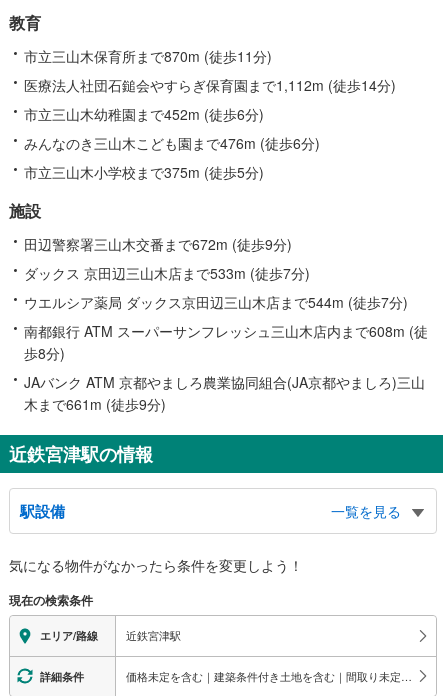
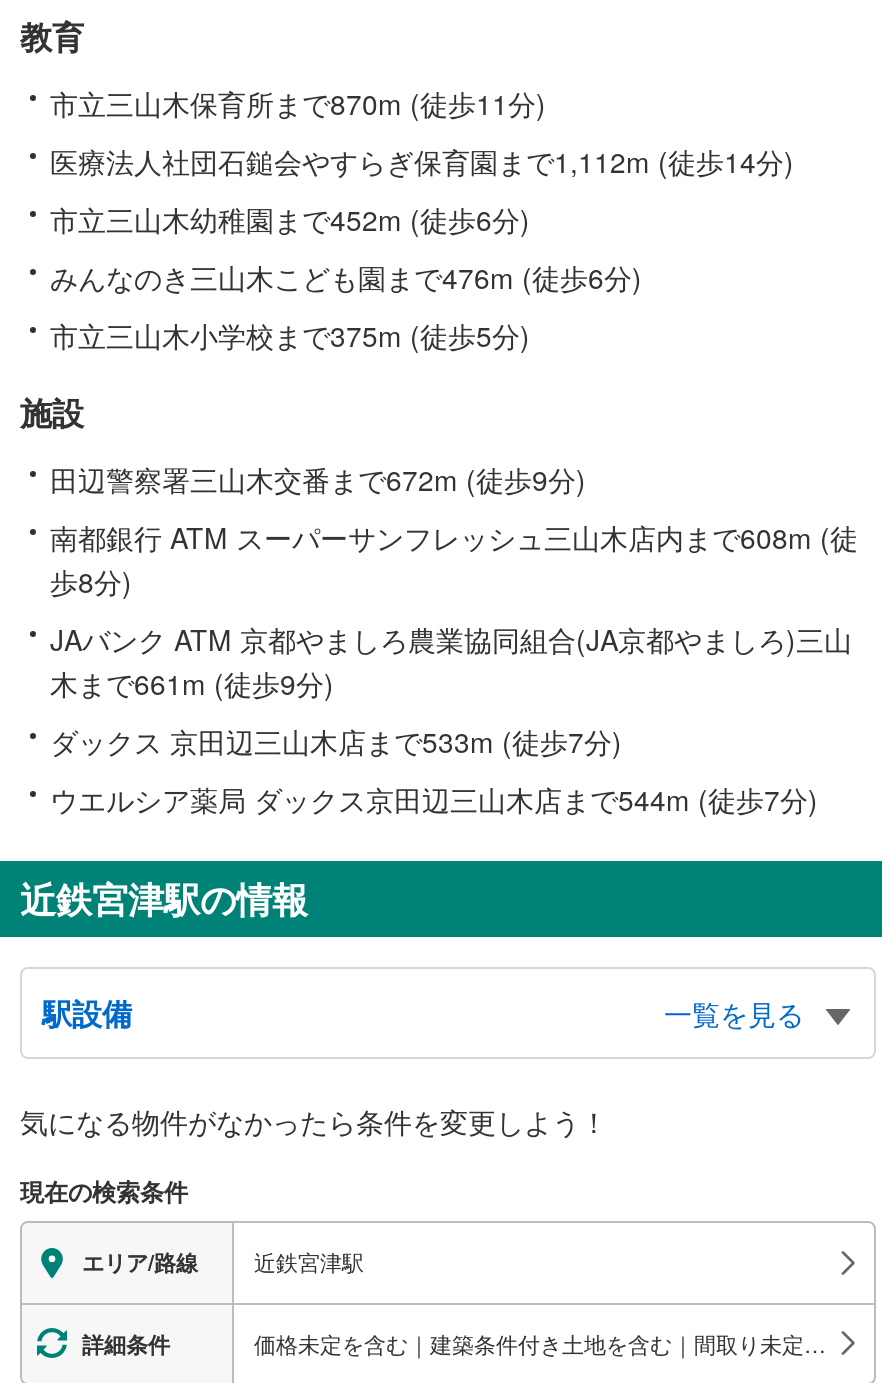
moved down: ダックス 京田辺三山木店まで533m (徒歩7分) | ウエルシア薬局 ダックス京田辺三山木店まで544m (徒歩7分)

moved up: 南都銀行 ATM スーパーサンフレッシュ三山木店内まで608m (徒 | 歩8分) | JAバンク ATM 京都やましろ農業協同組合(JA京都やましろ)三山 | 木まで661m (徒歩9分)
